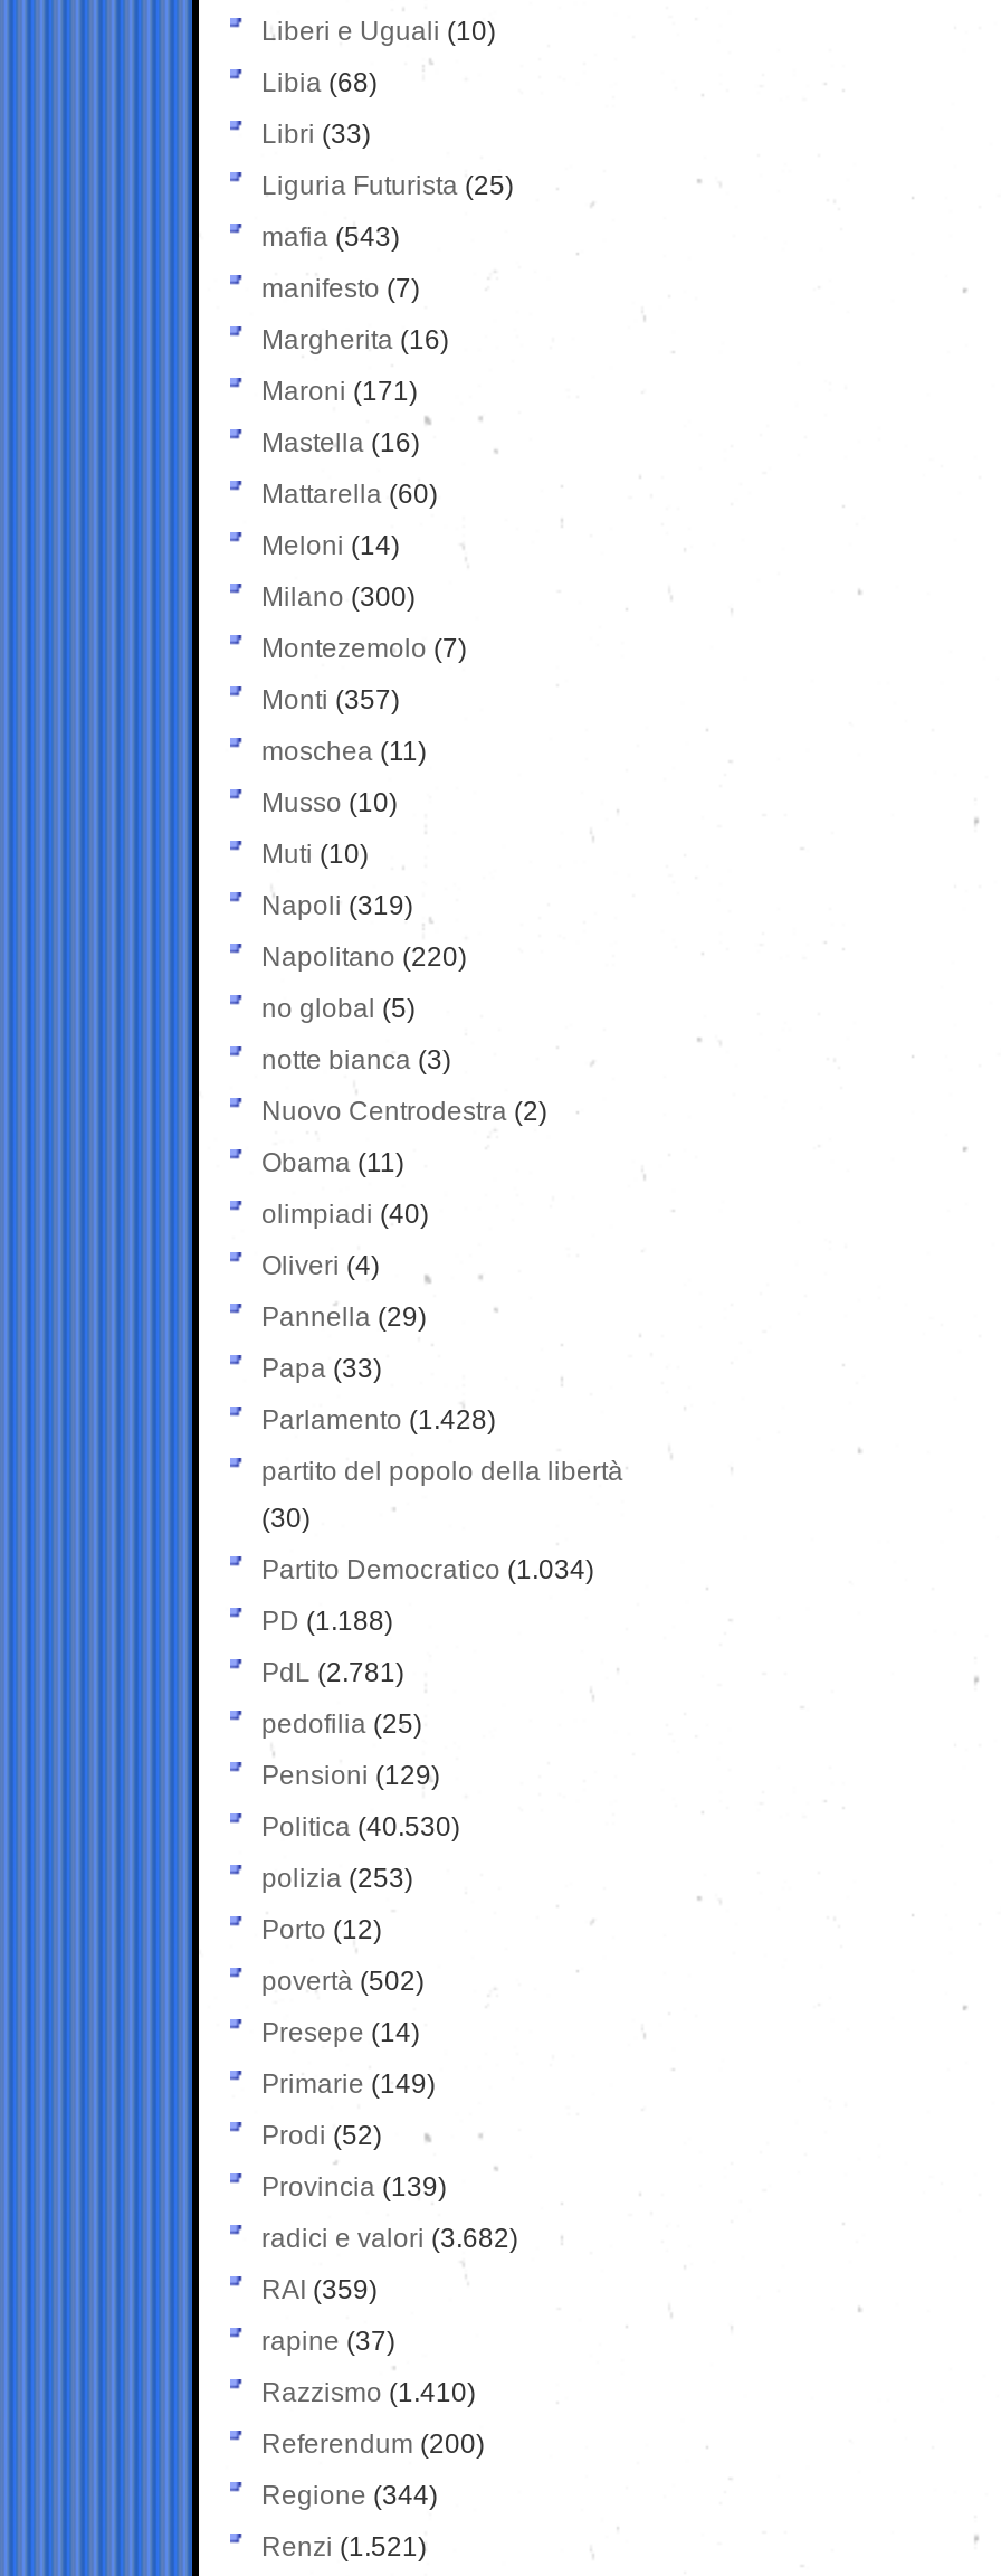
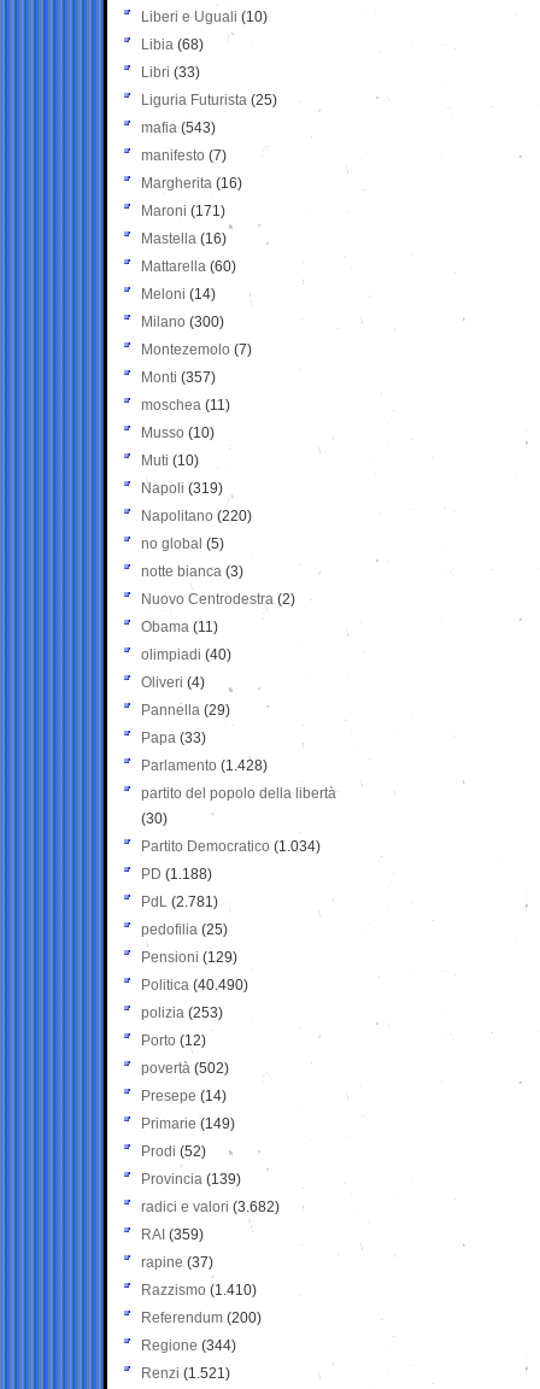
- Politica (40.530)
+ Politica (40.490)
